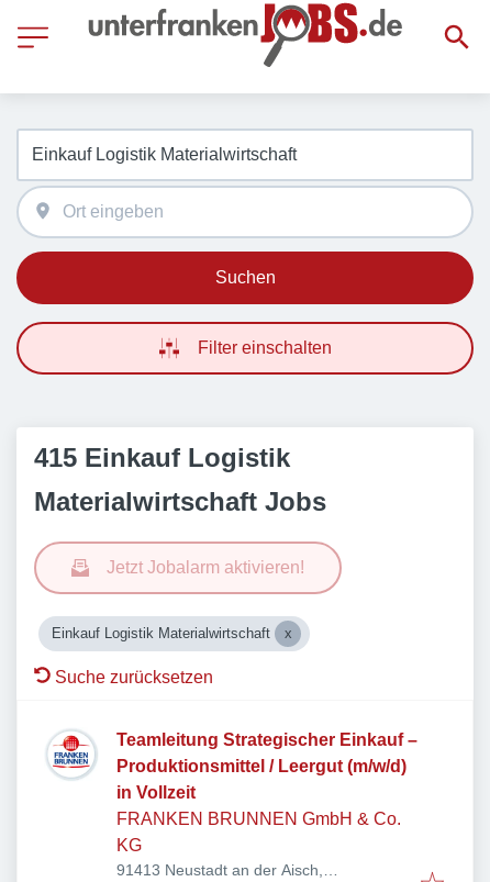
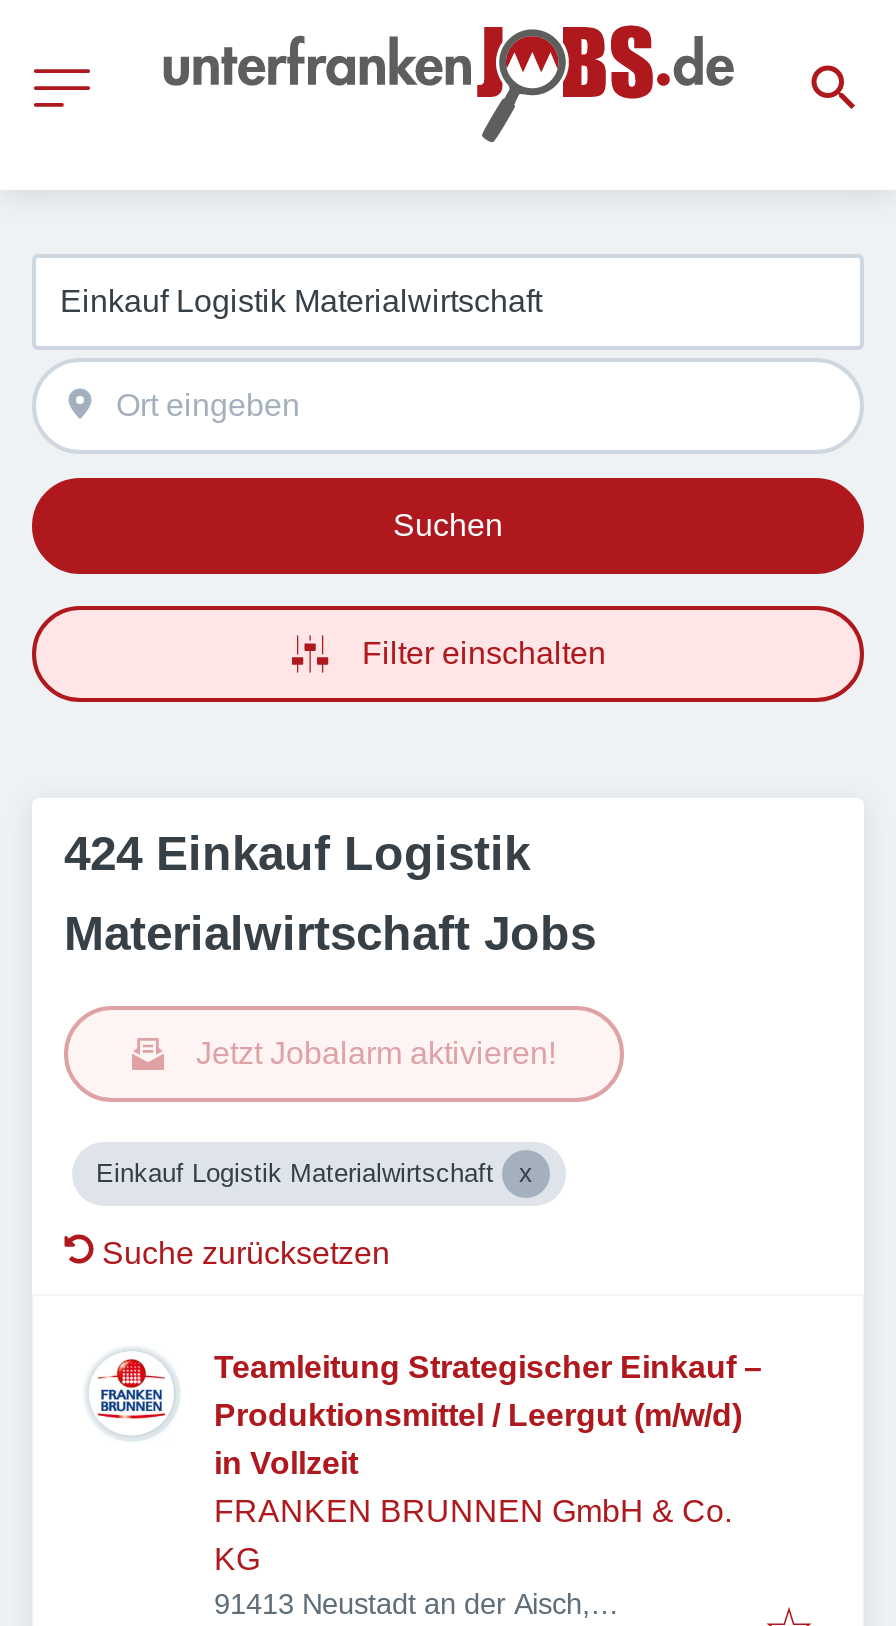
- 415 Einkauf Logistik
+ 424 Einkauf Logistik
